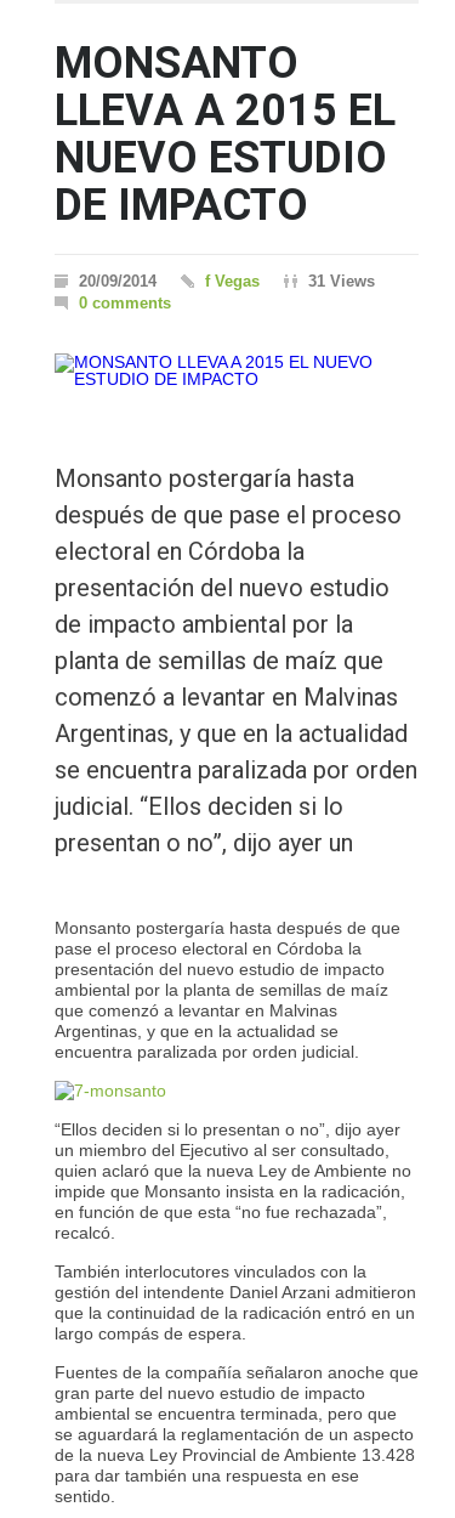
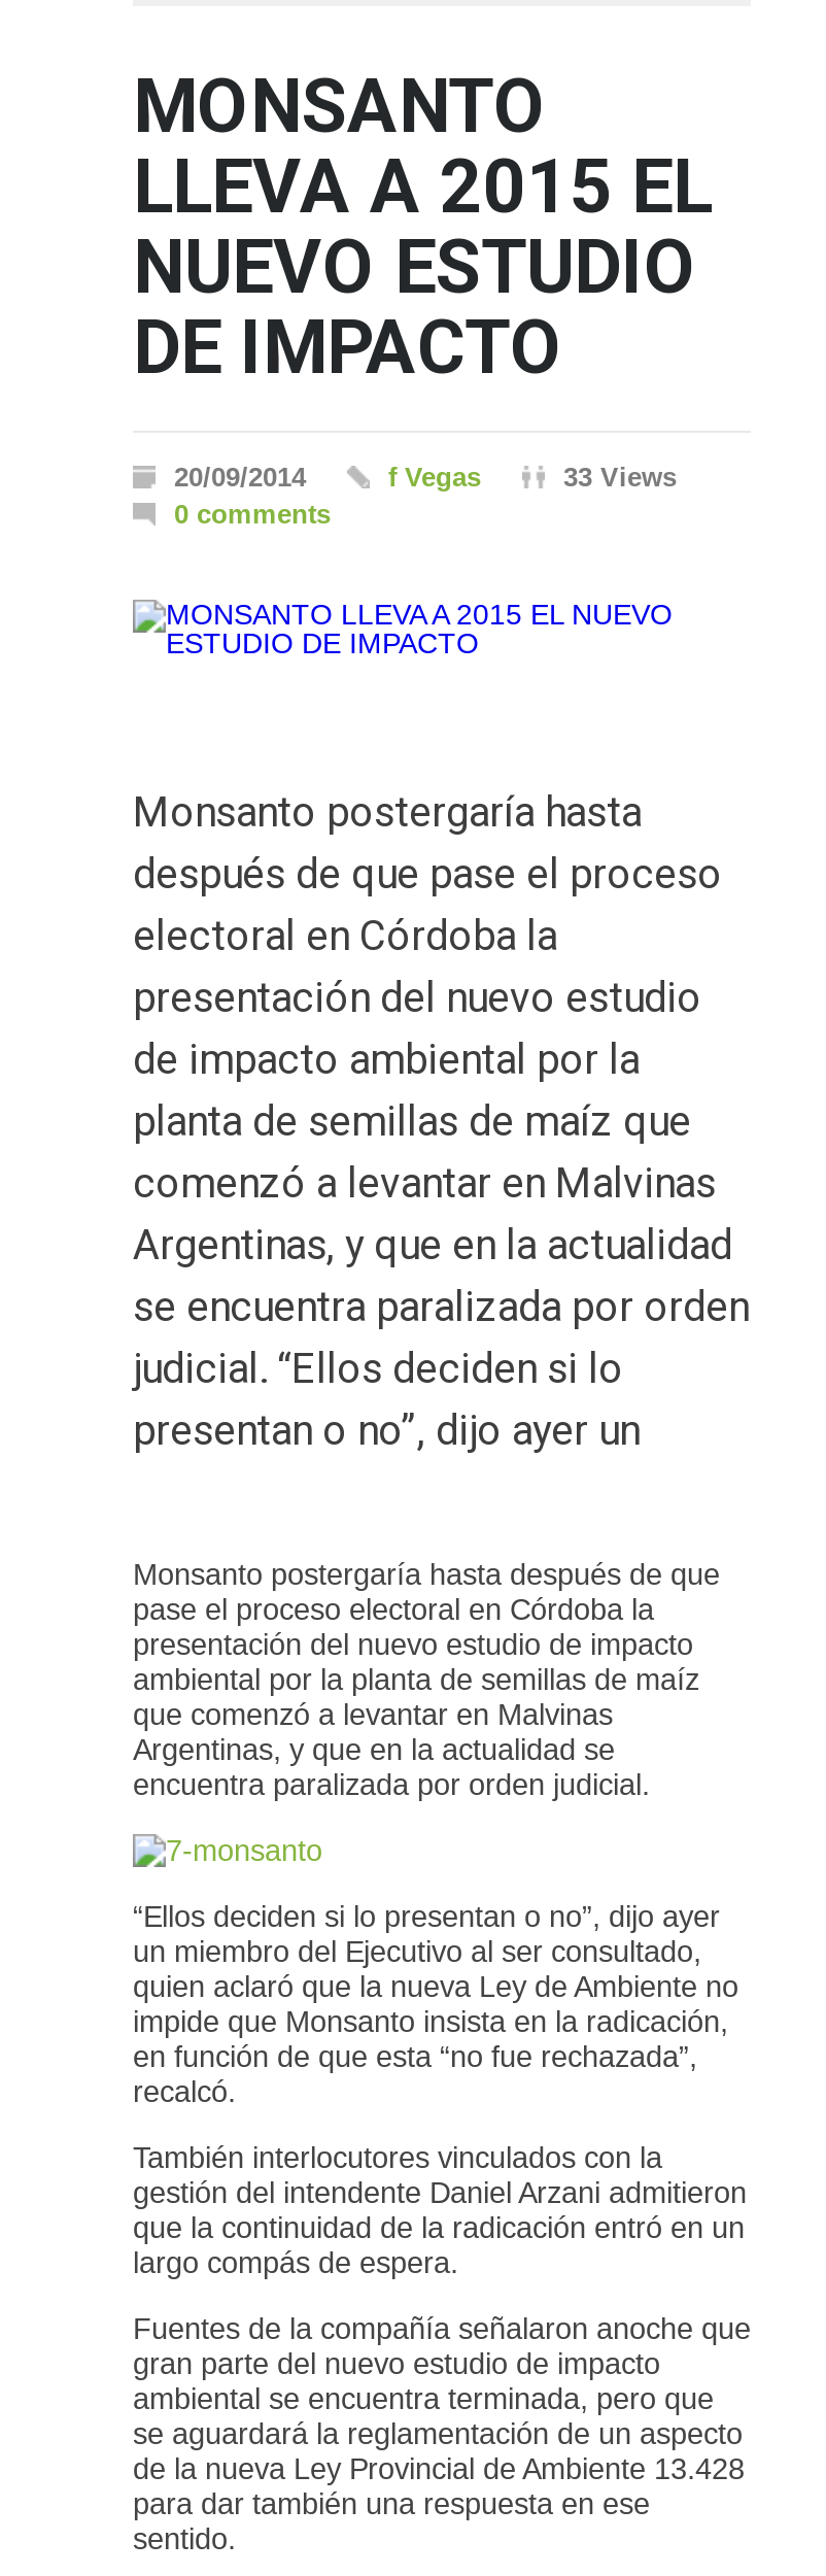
- 31 Views
+ 33 Views
